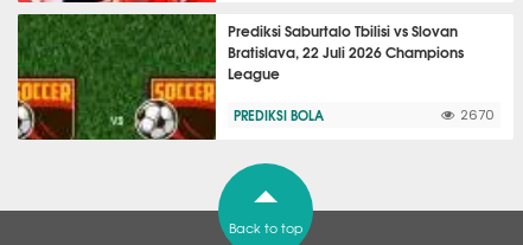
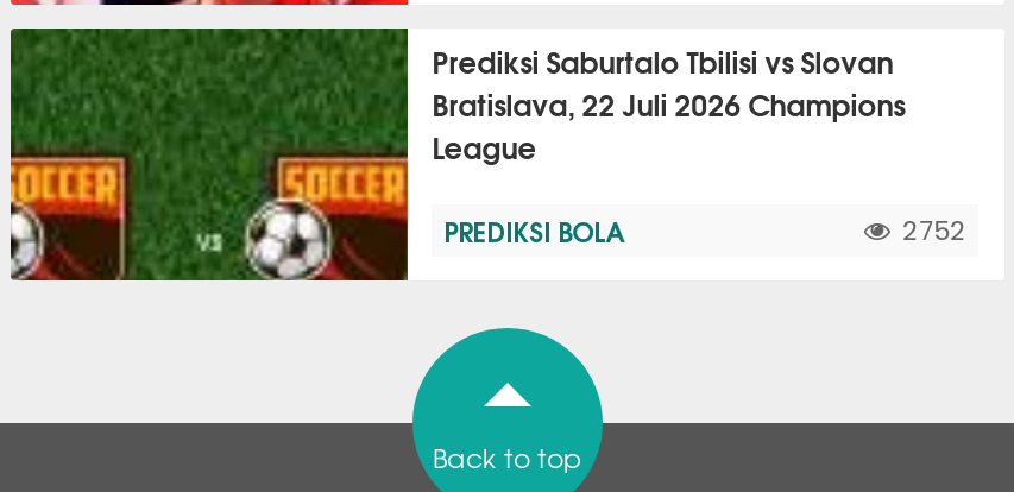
- 2670
+ 2752
